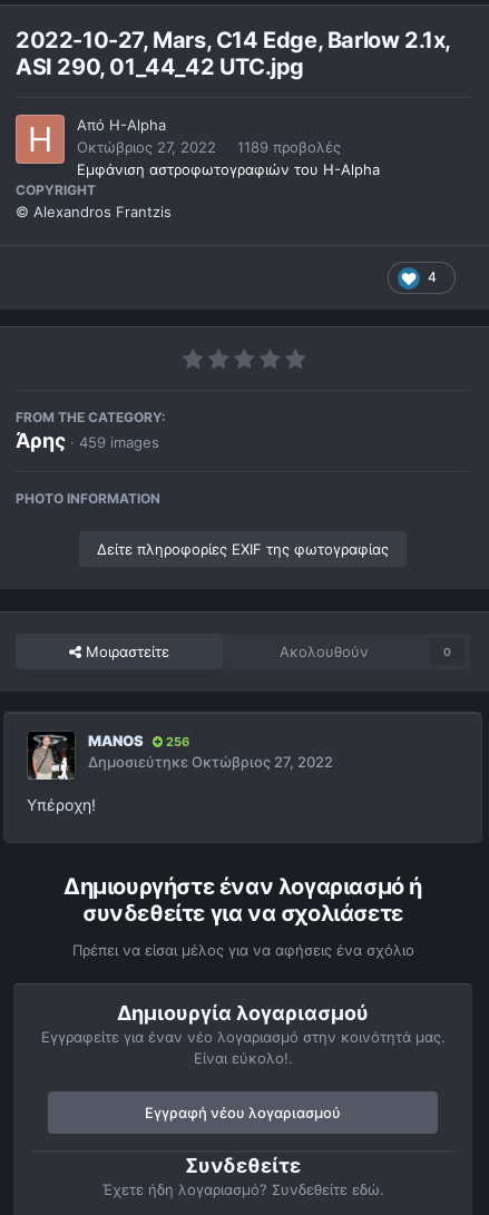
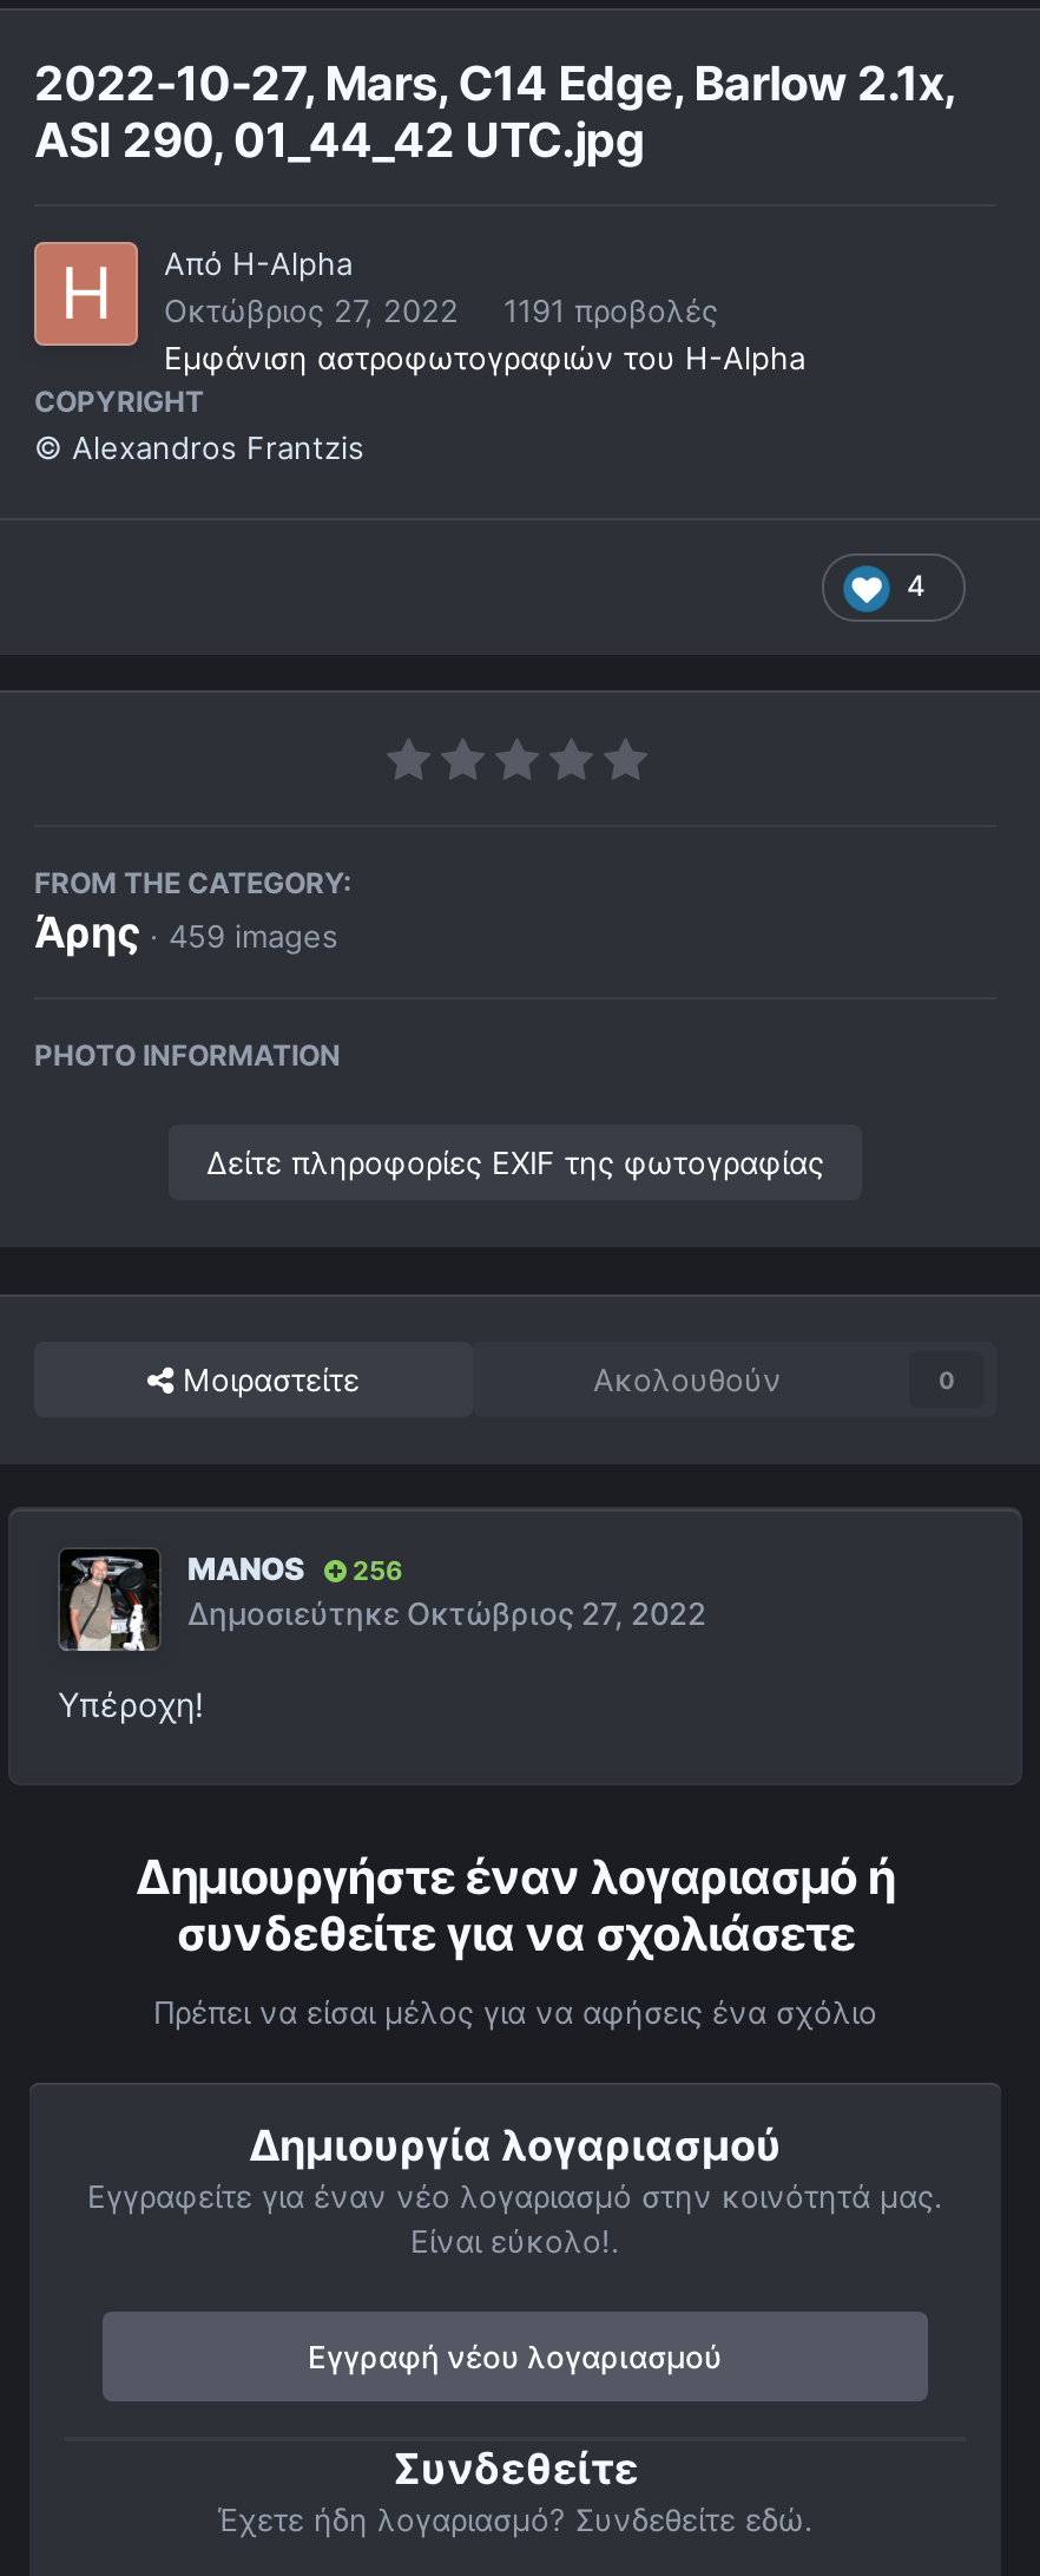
- Οκτώβριος 27, 2022 1189 προβολές
+ Οκτώβριος 27, 2022 1191 προβολές
